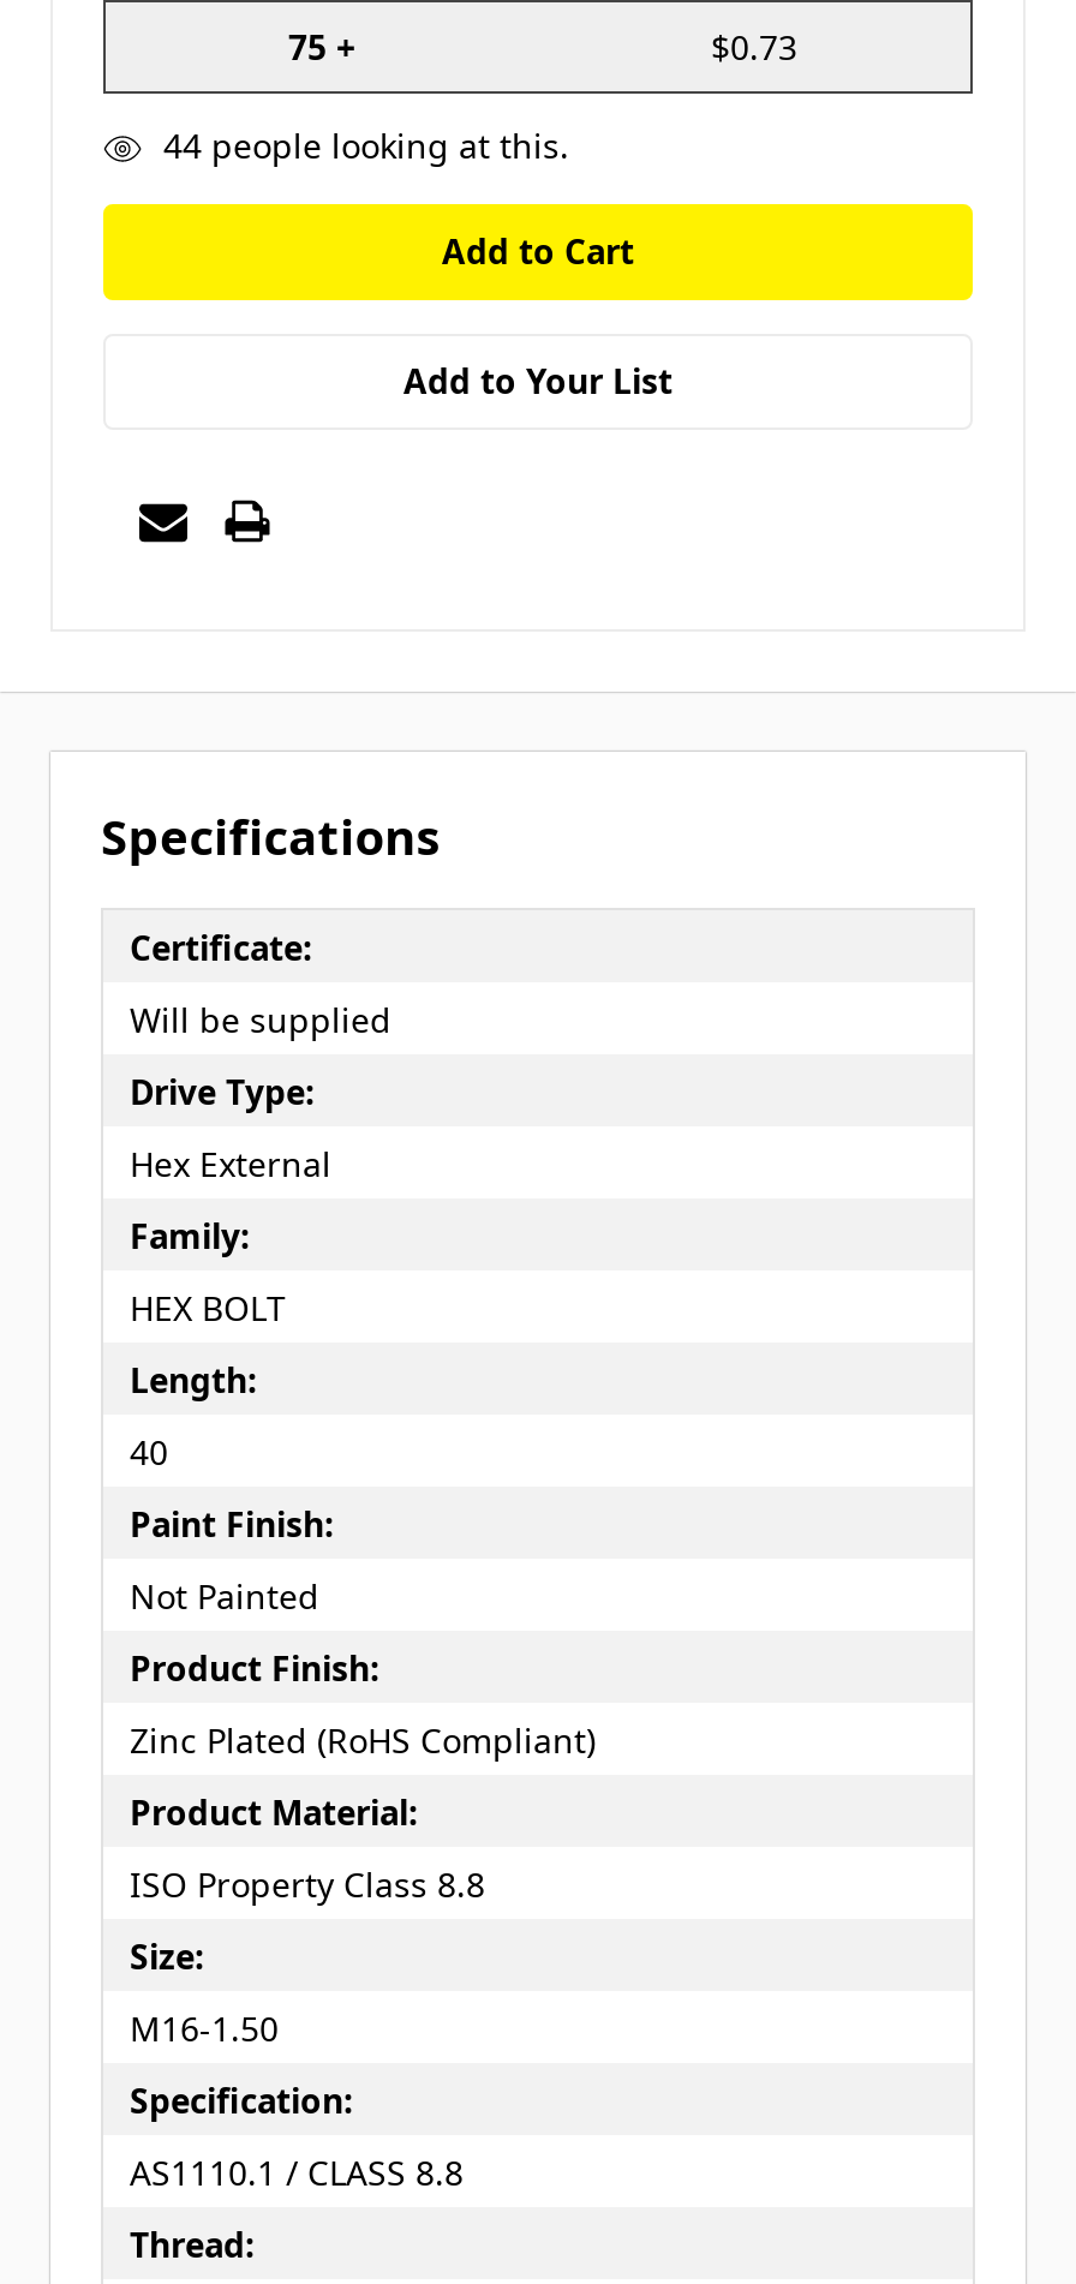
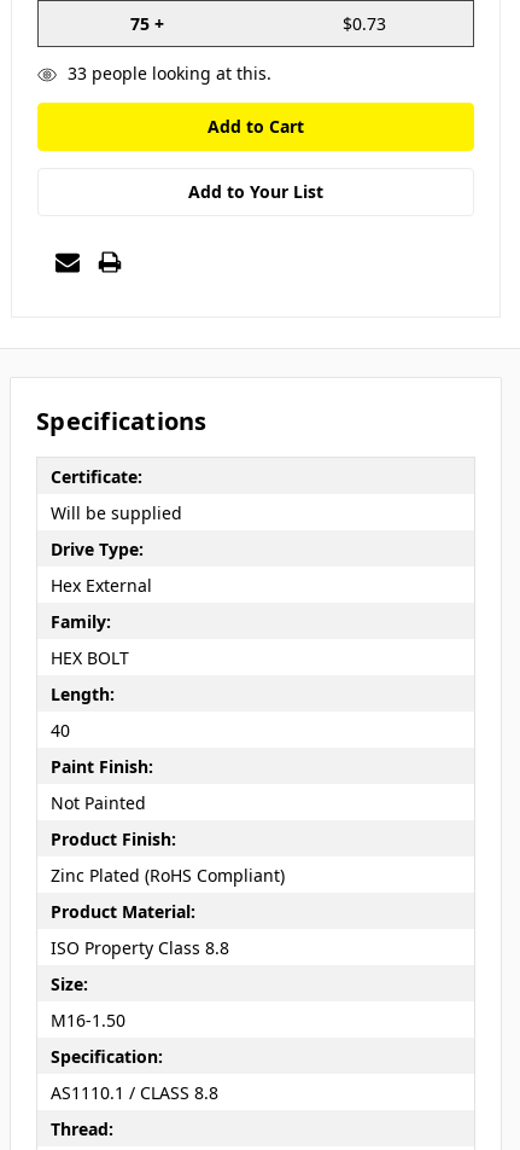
- 44 people looking at this.
+ 33 people looking at this.
